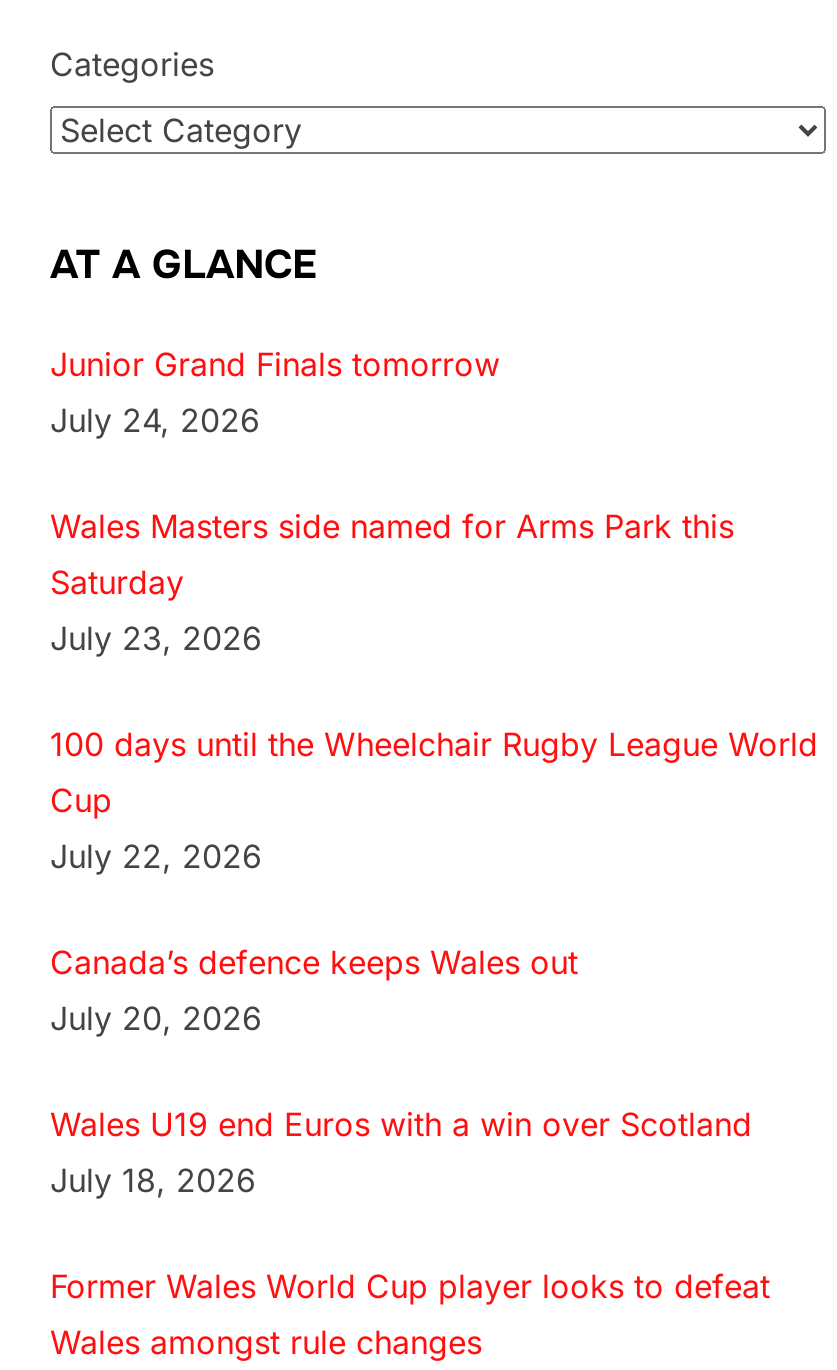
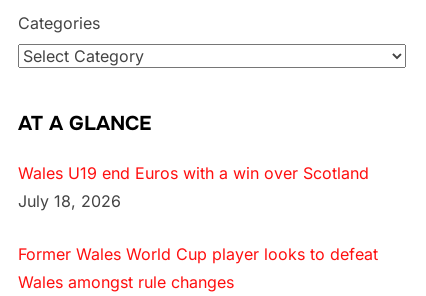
- Junior Grand Finals tomorrow
- July 24, 2026
- Wales Masters side named for Arms Park this
- Saturday
- July 23, 2026
- 100 days until the Wheelchair Rugby League World
- Cup
- July 22, 2026
- Canada’s defence keeps Wales out
- July 20, 2026
